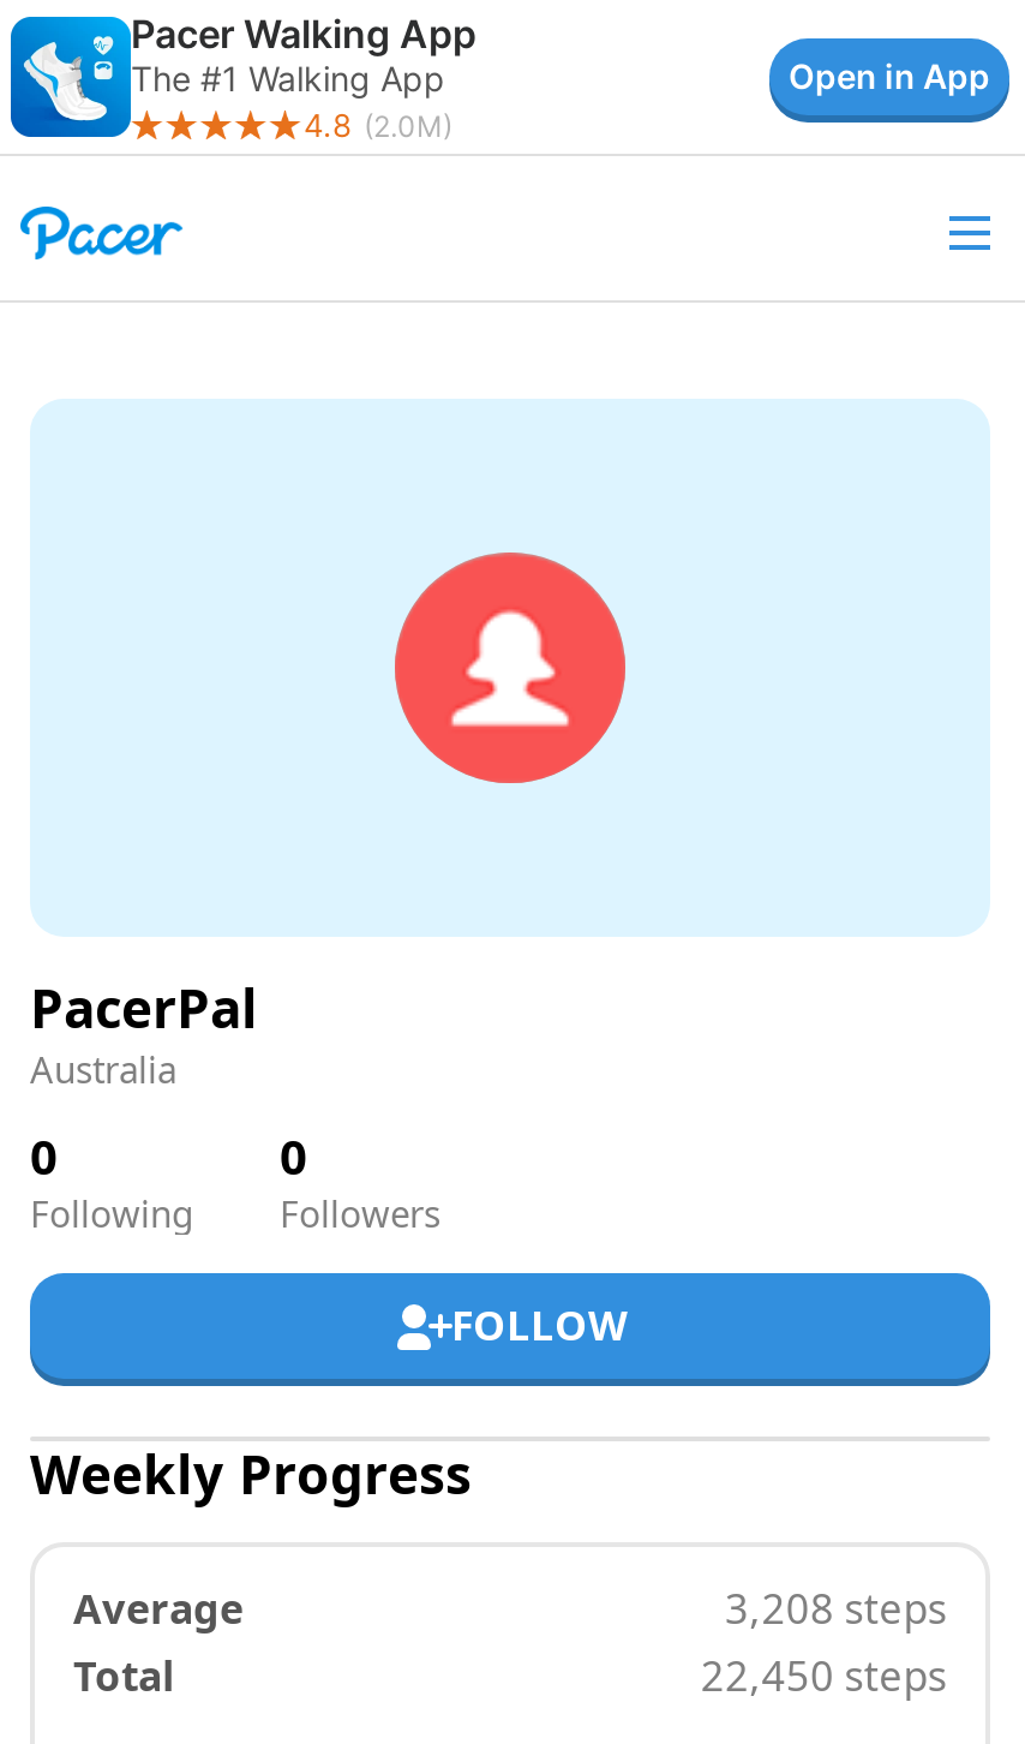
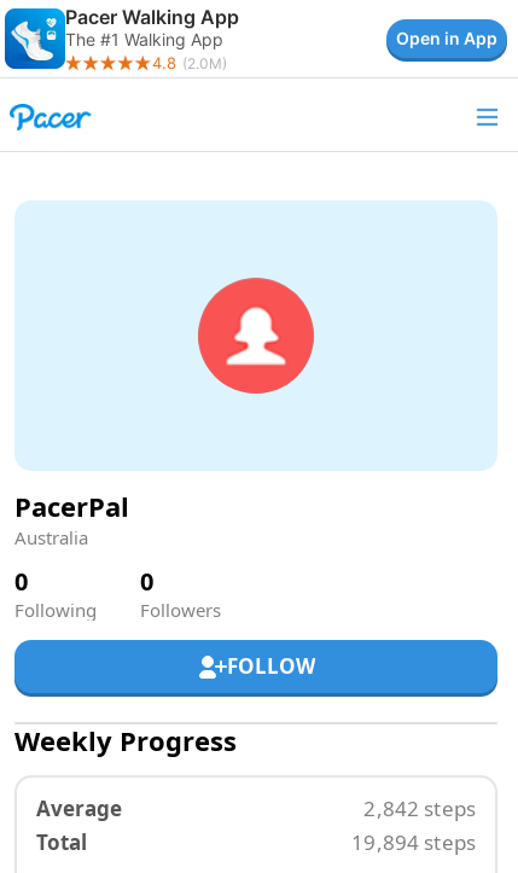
- 3,208 steps
+ 2,842 steps

- 22,450 steps
+ 19,894 steps
